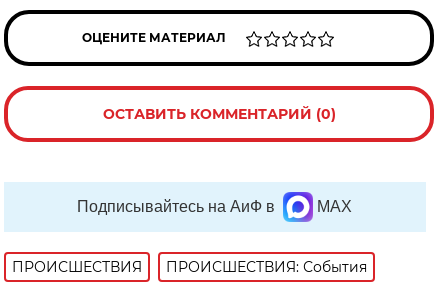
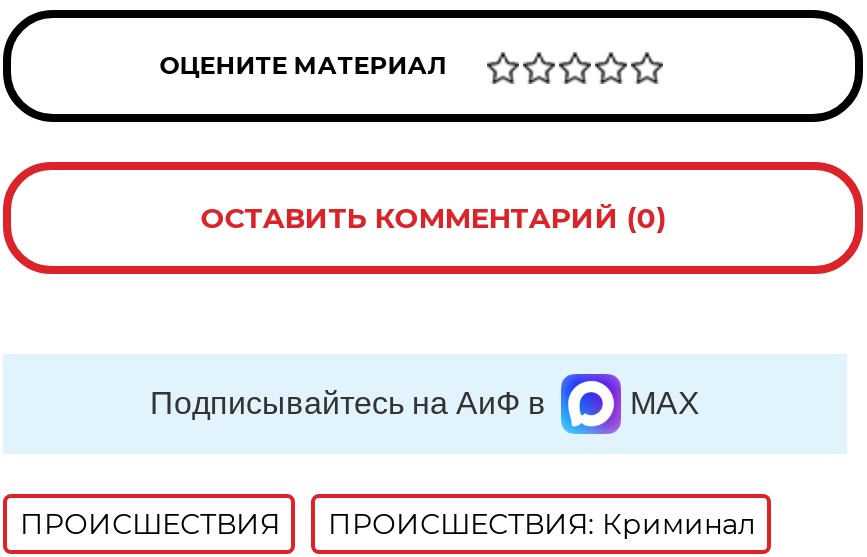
- ПРОИСШЕСТВИЯ: События
+ ПРОИСШЕСТВИЯ: Криминал
